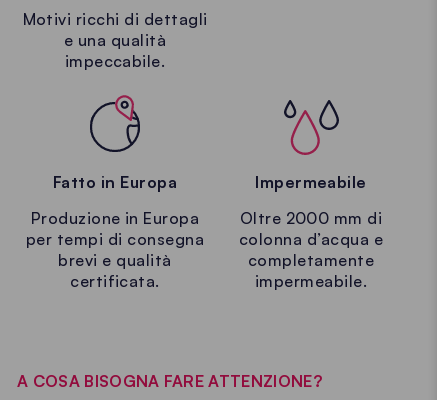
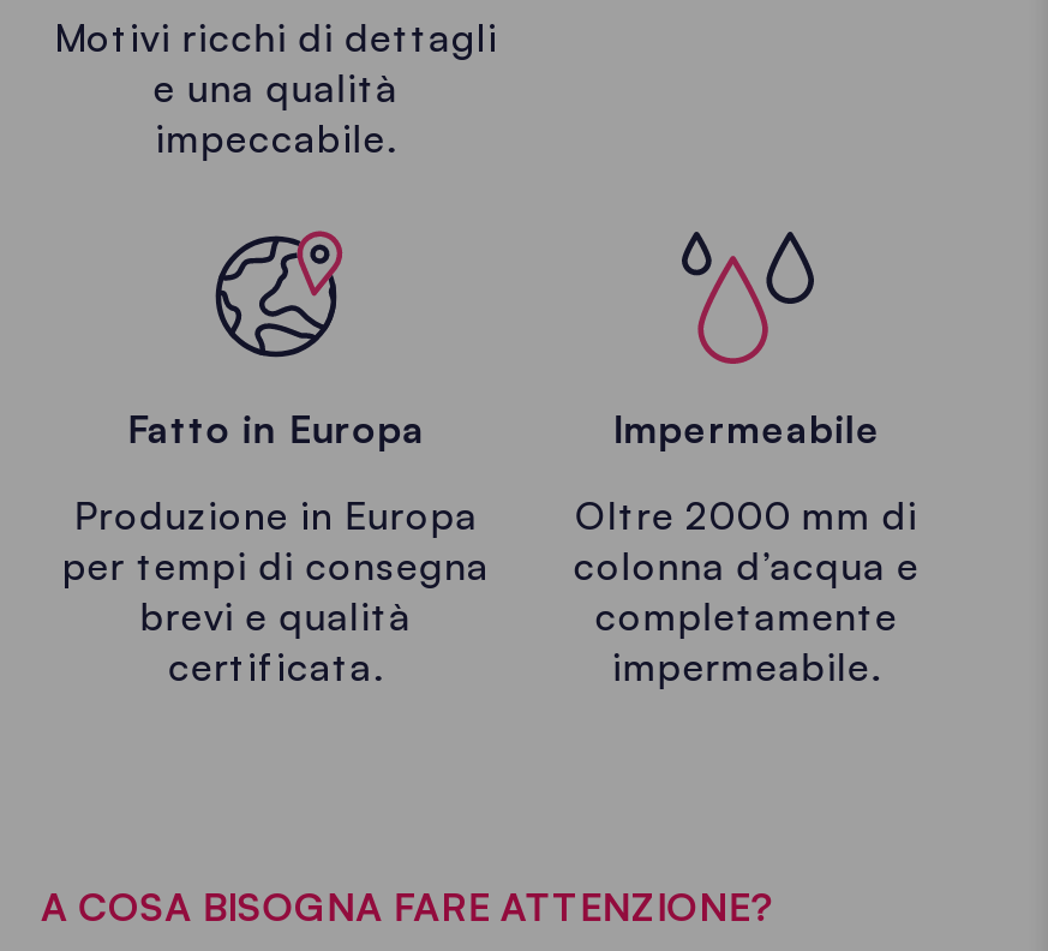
- [image]
+ [image]
